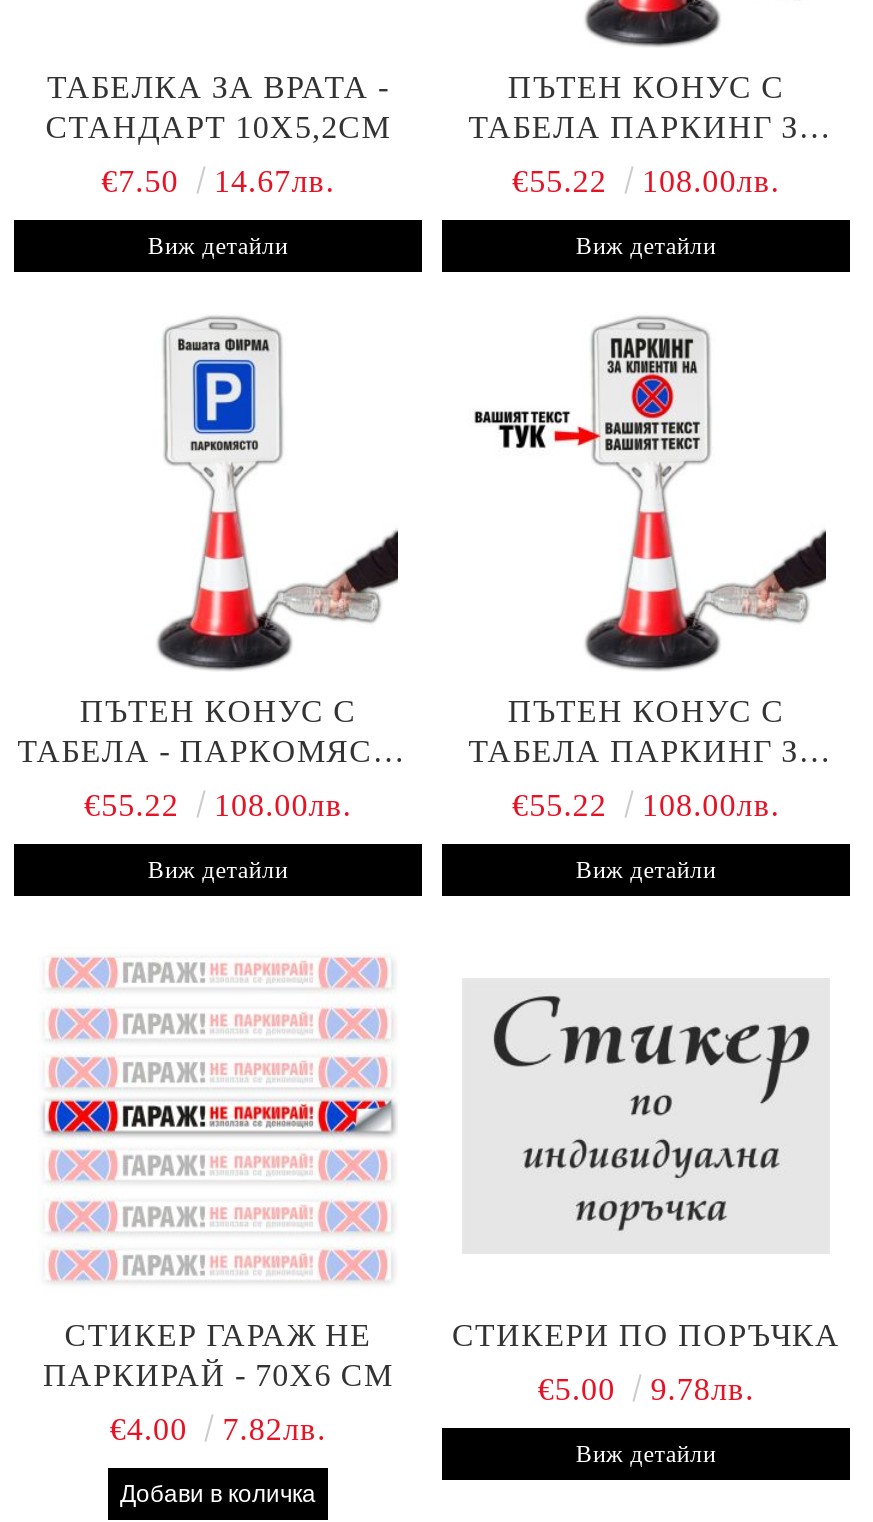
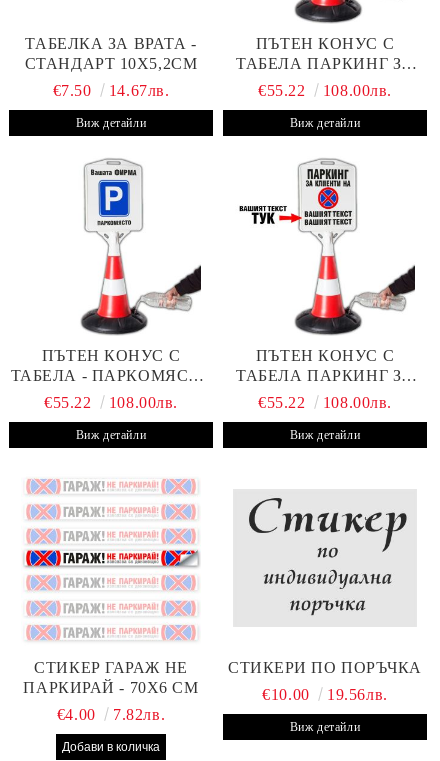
- €5.00
- 9.78лв.
+ €10.00
+ 19.56лв.
